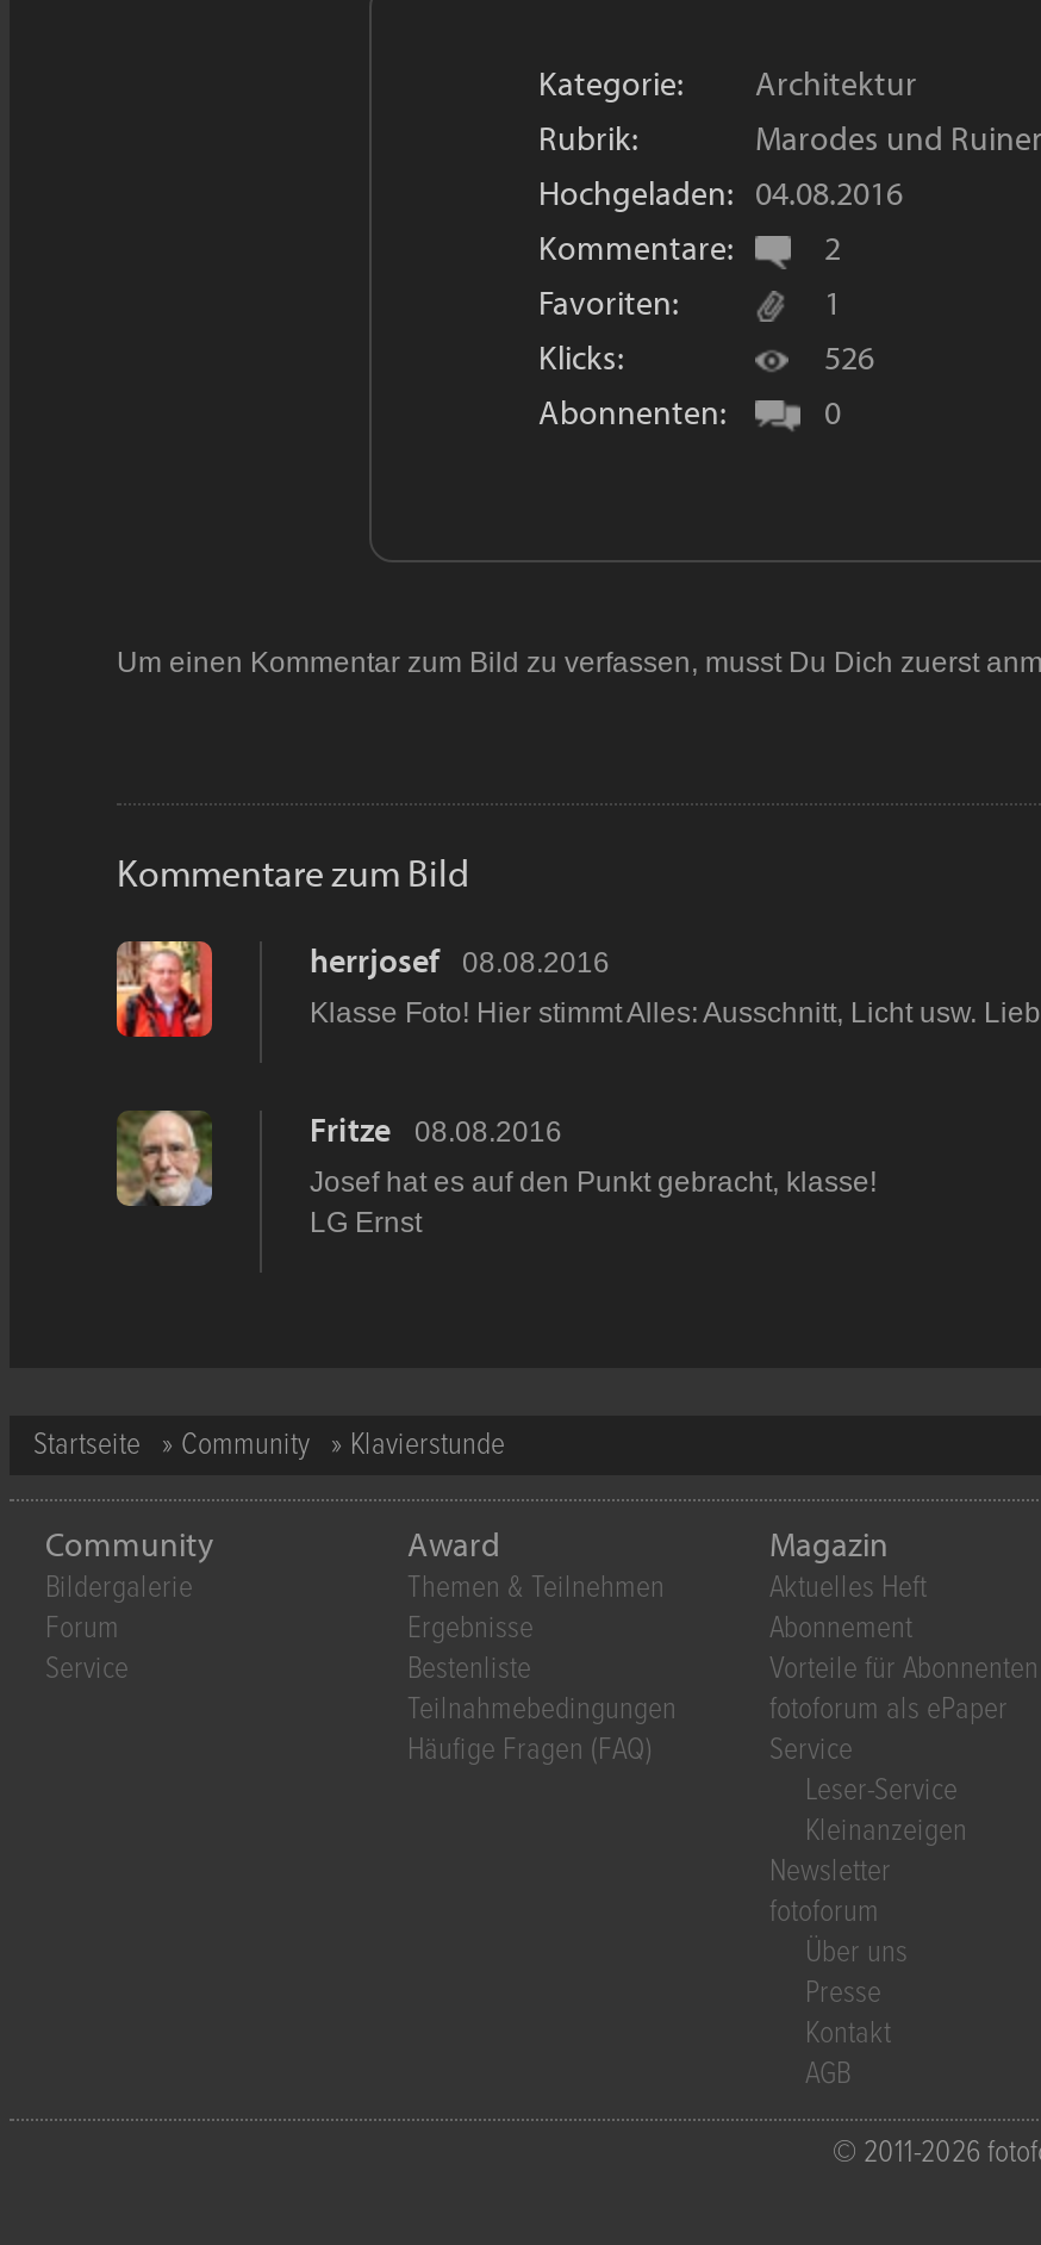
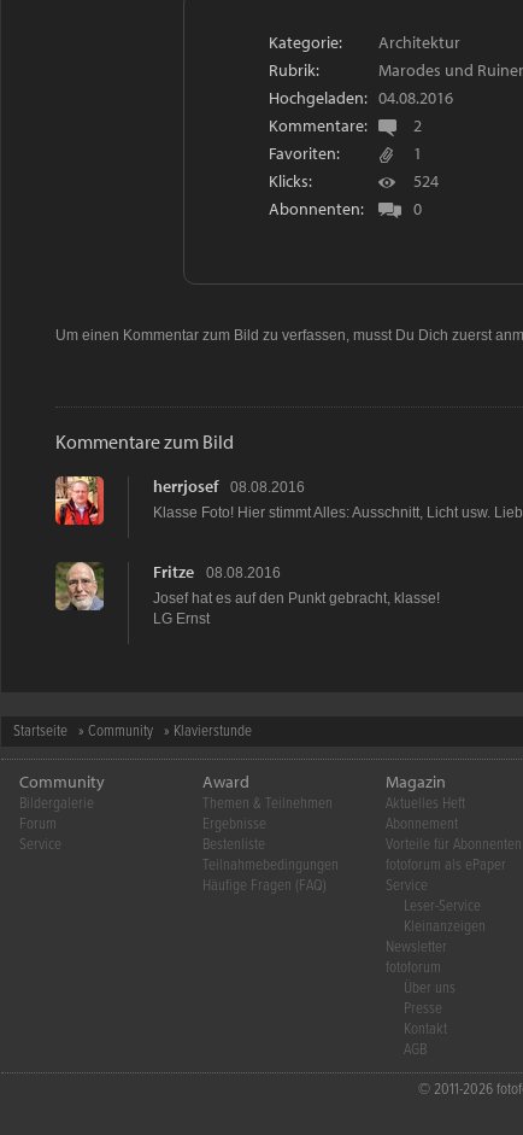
- 526
+ 524
